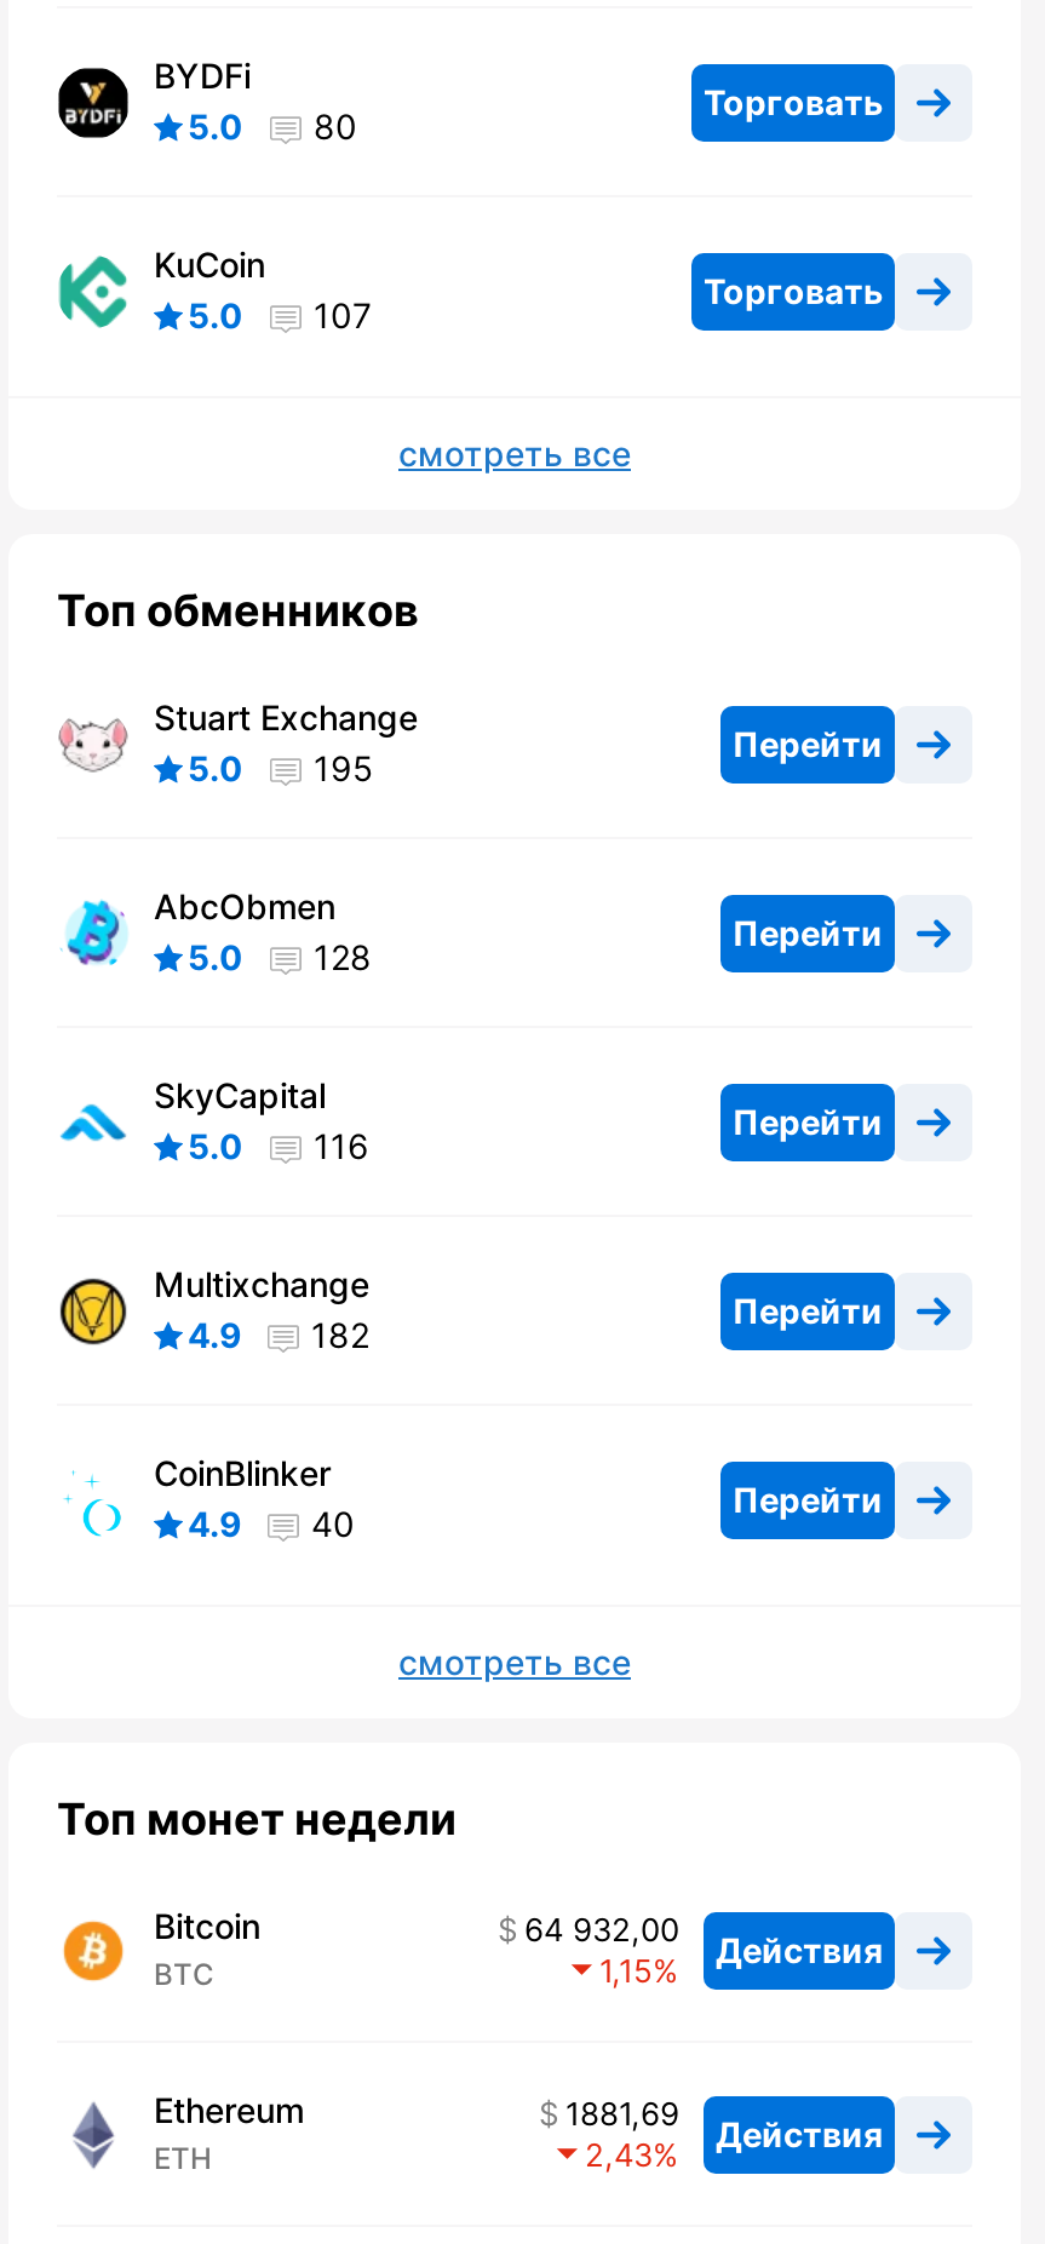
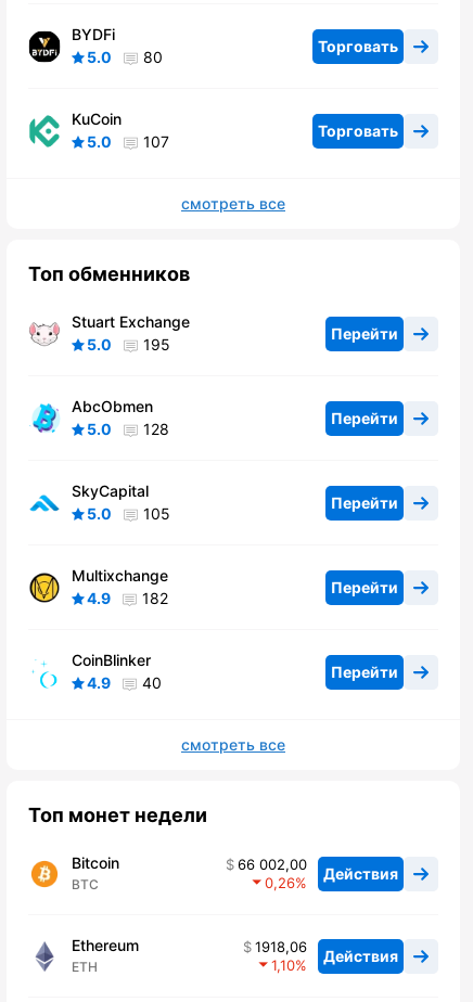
- 5.0 116
+ 5.0 105

- 64 932,00 Действия
+ 66 002,00 Действия

- 1,15
+ 0,26

- 1881,69 Действия
+ 1918,06 Действия

- 2,43
+ 1,10
